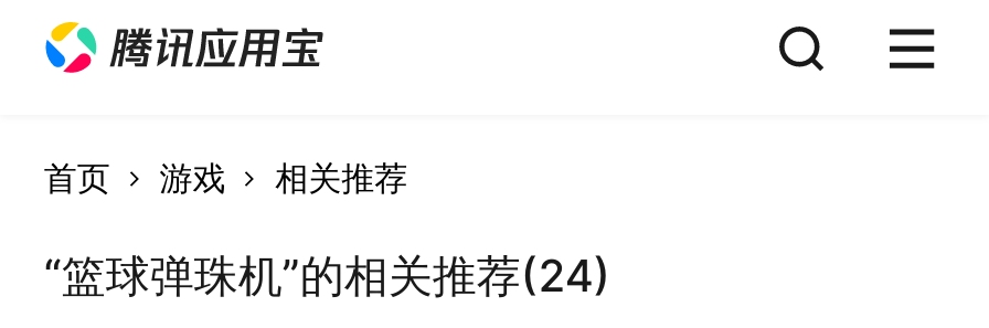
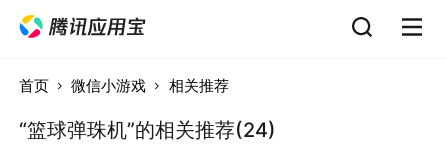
- 游戏
+ 微信小游戏
